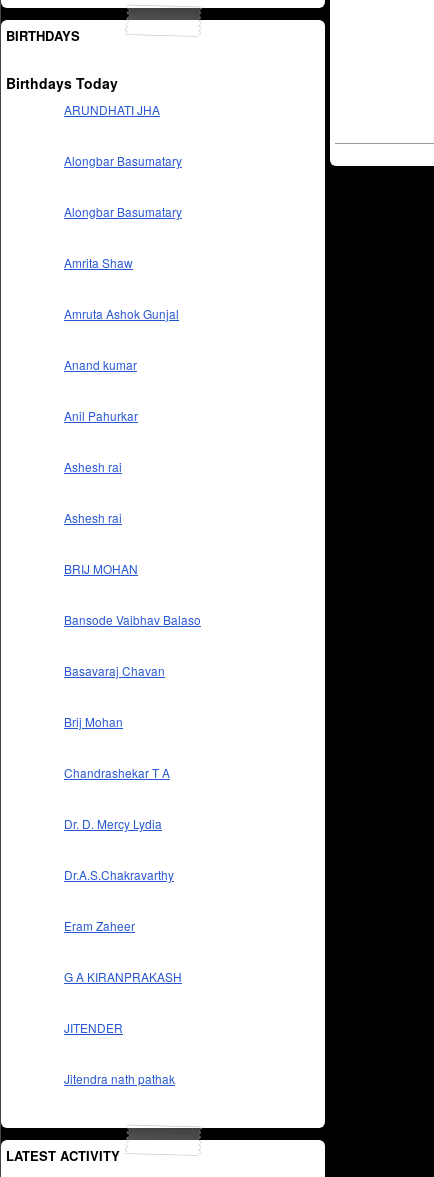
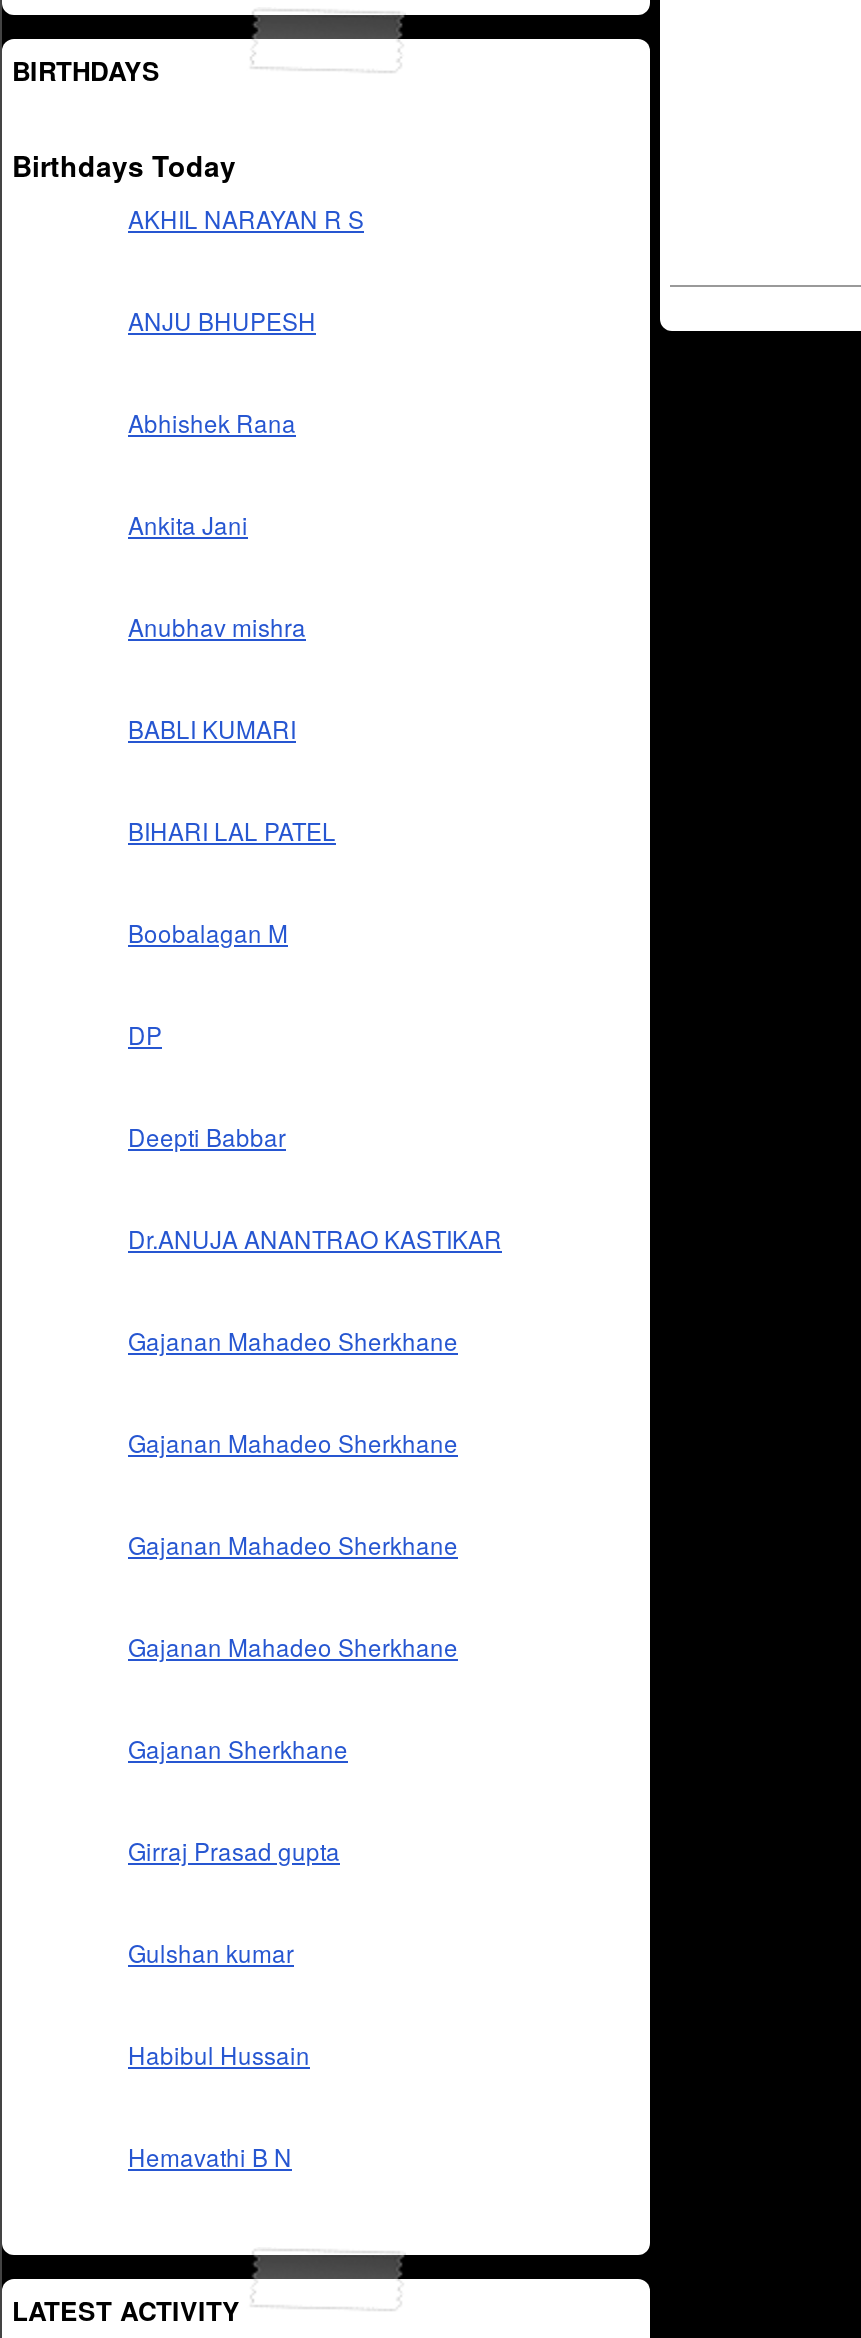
- ARUNDHATI JHA
+ AKHIL NARAYAN R S

- Alongbar Basumatary
+ ANJU BHUPESH

- Alongbar Basumatary
+ Abhishek Rana

- Amrita Shaw
+ Ankita Jani

- Amruta Ashok Gunjal
+ Anubhav mishra

- Anand kumar
+ BABLI KUMARI

- Anil Pahurkar
+ BIHARI LAL PATEL

- Ashesh rai
+ Boobalagan M

- Ashesh rai
+ DP

- BRIJ MOHAN
+ Deepti Babbar

- Bansode Vaibhav Balaso
+ Dr.ANUJA ANANTRAO KASTIKAR

- Basavaraj Chavan
+ Gajanan Mahadeo Sherkhane

- Brij Mohan
+ Gajanan Mahadeo Sherkhane

- Chandrashekar T A
+ Gajanan Mahadeo Sherkhane

- Dr. D. Mercy Lydia
+ Gajanan Mahadeo Sherkhane

- Dr.A.S.Chakravarthy
+ Gajanan Sherkhane

- Eram Zaheer
+ Girraj Prasad gupta

- G A KIRANPRAKASH
+ Gulshan kumar

- JITENDER
+ Habibul Hussain

- Jitendra nath pathak
+ Hemavathi B N
